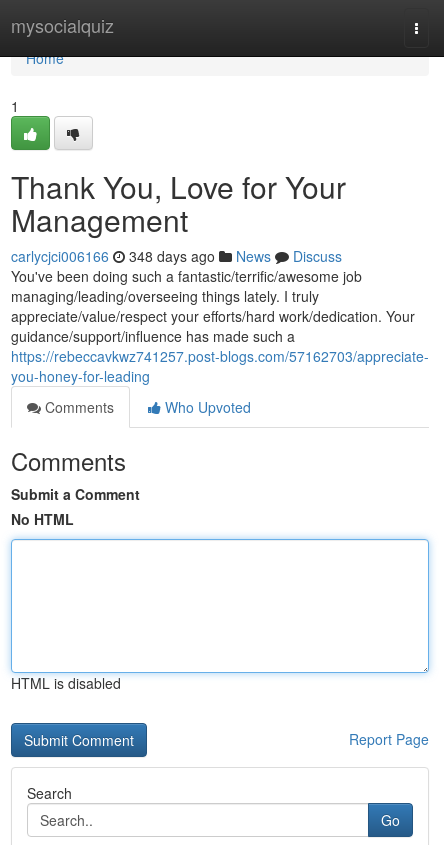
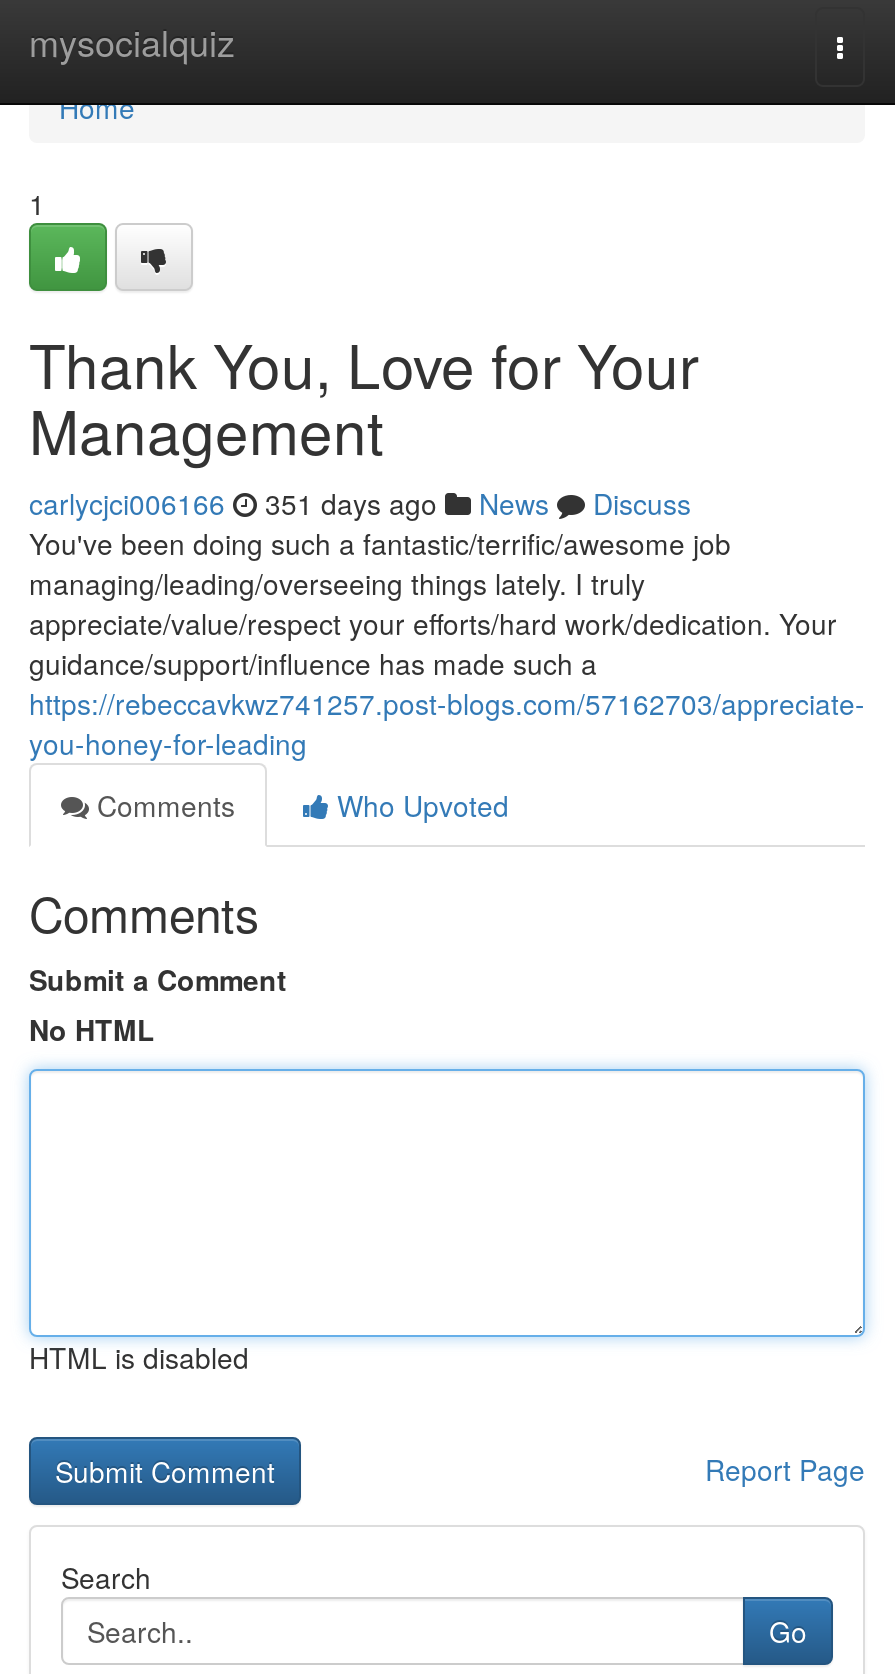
- carlycjci006166 348 days ago News Discuss
+ carlycjci006166 351 days ago News Discuss
